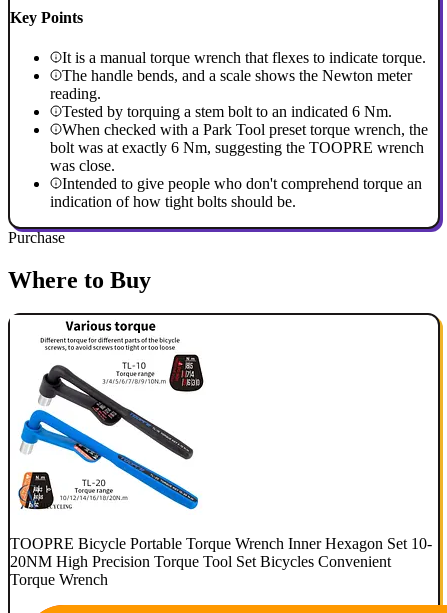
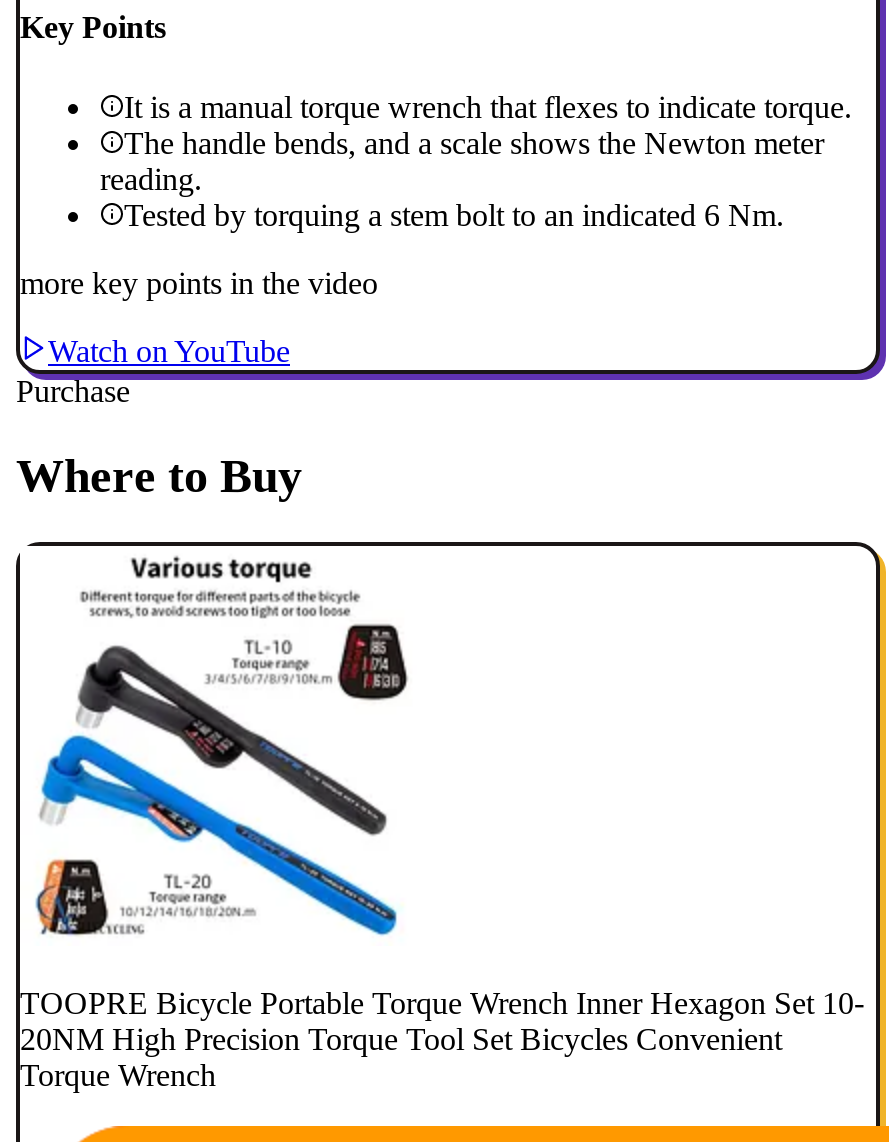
- When checked with a Park Tool preset torque wrench, the
- bolt was at exactly 6 Nm, suggesting the TOOPRE wrench
- was close.
- Intended to give people who don't comprehend torque an
- indication of how tight bolts should be.
+ more key points in the video
+ Watch on YouTube
